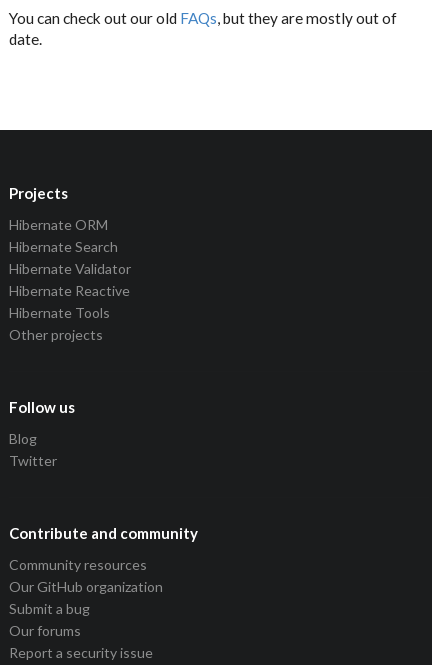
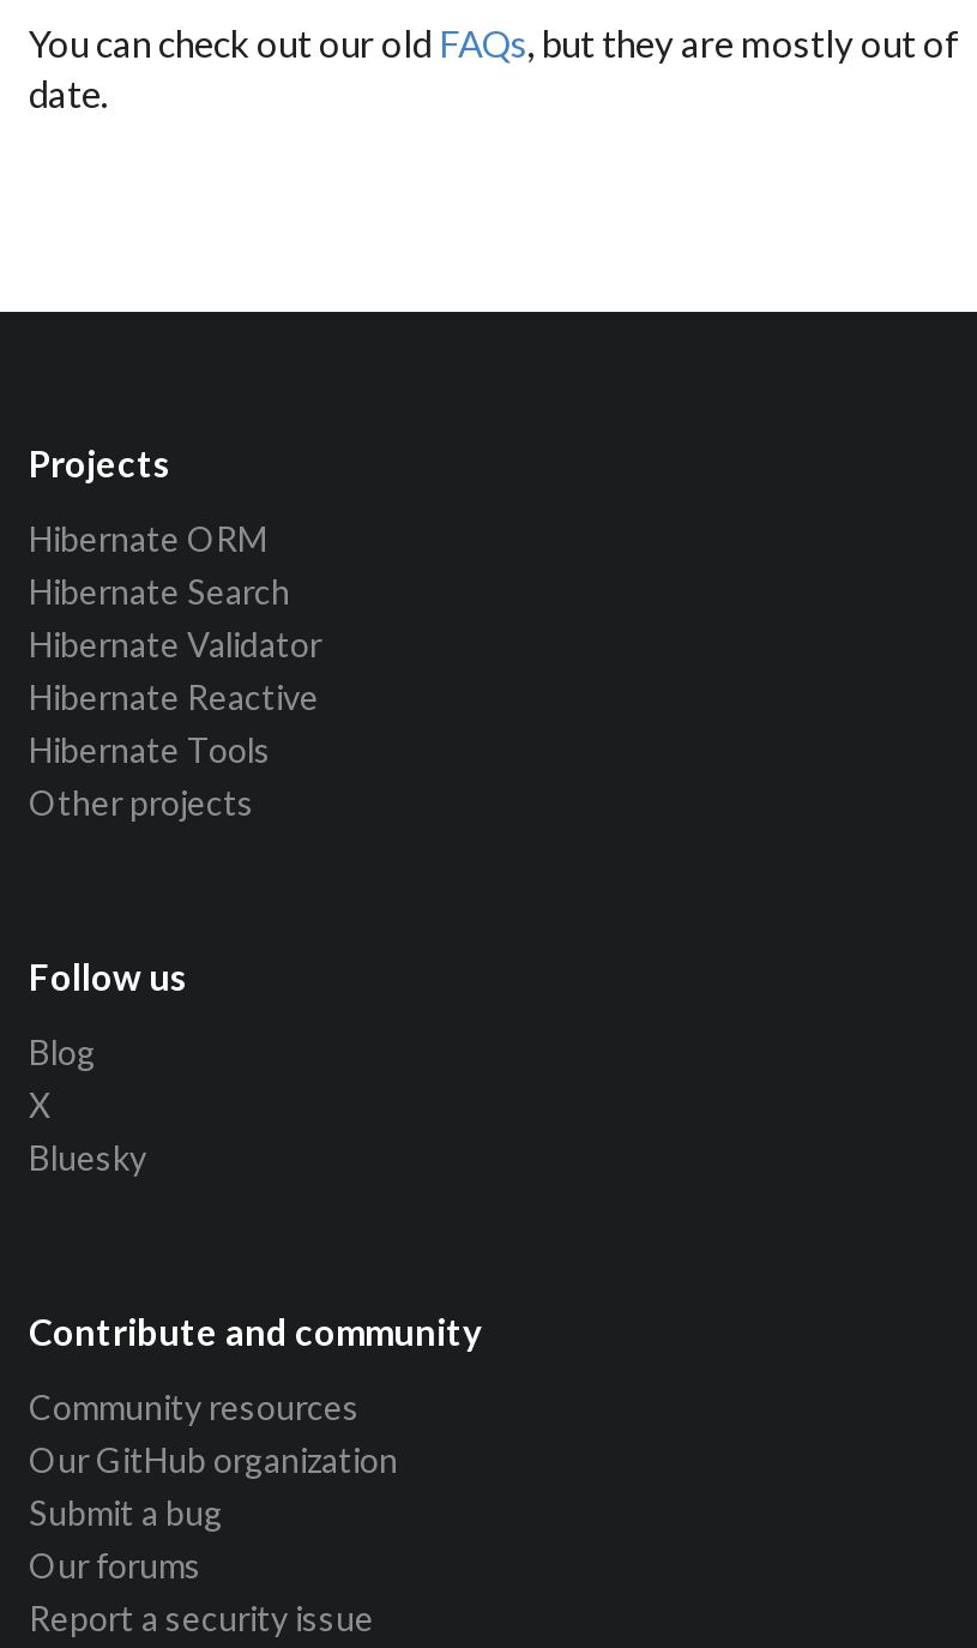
- Twitter
+ X
+ Bluesky
